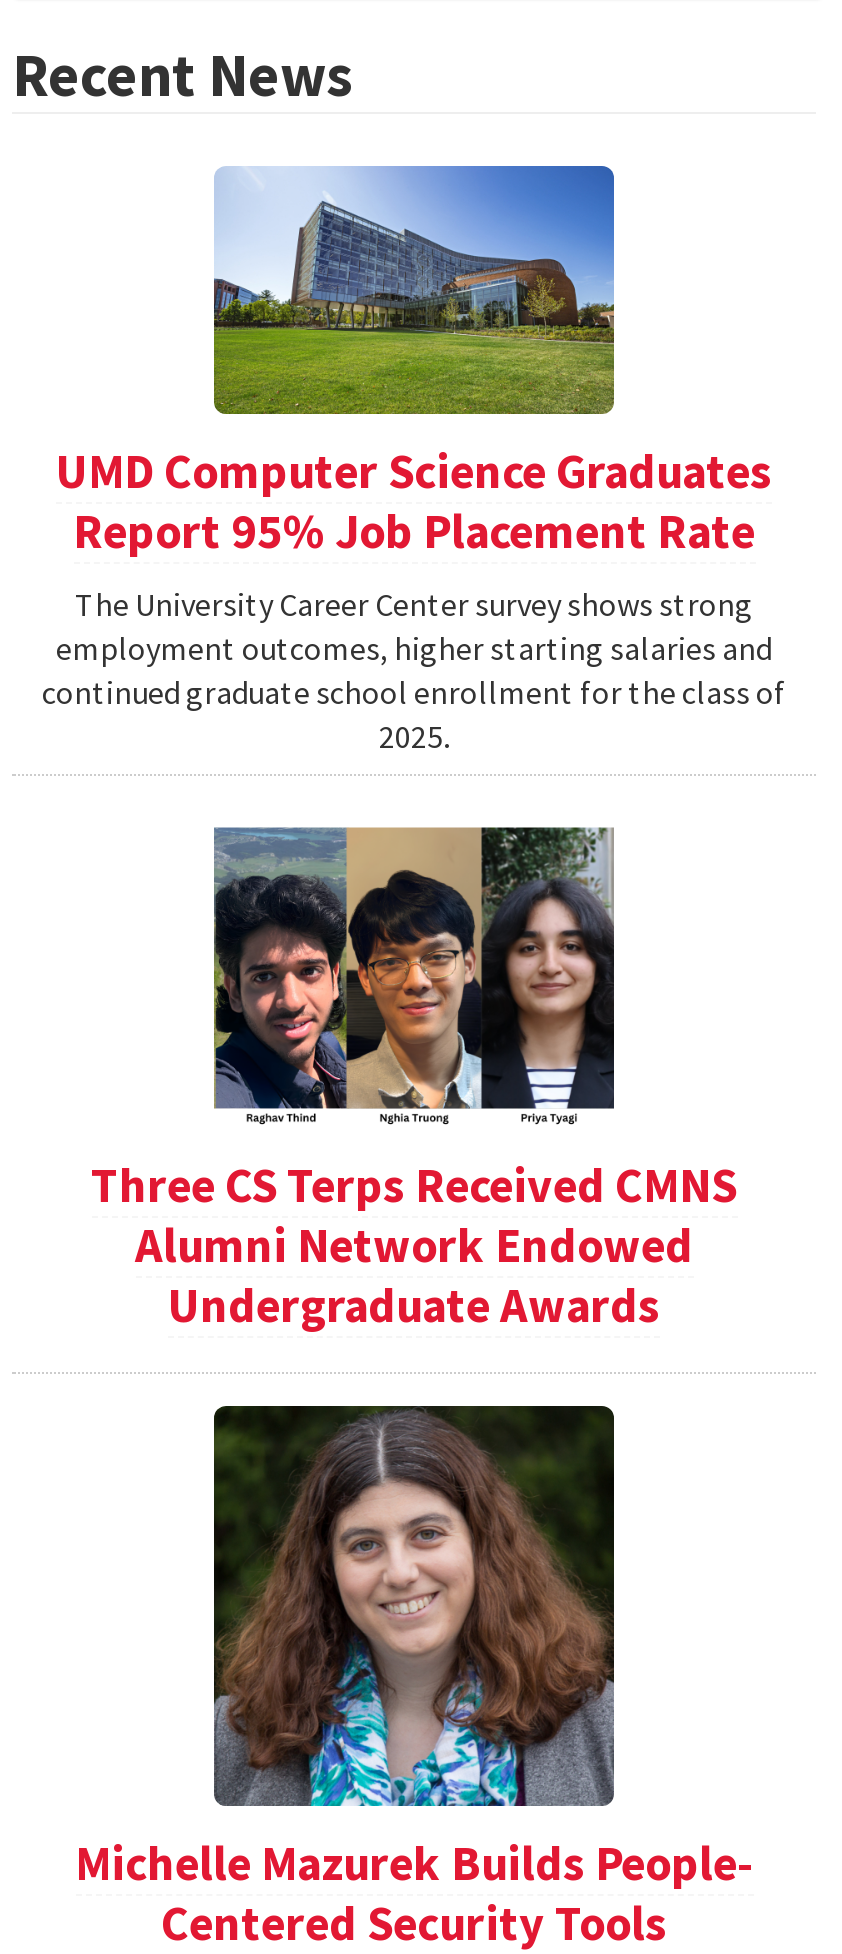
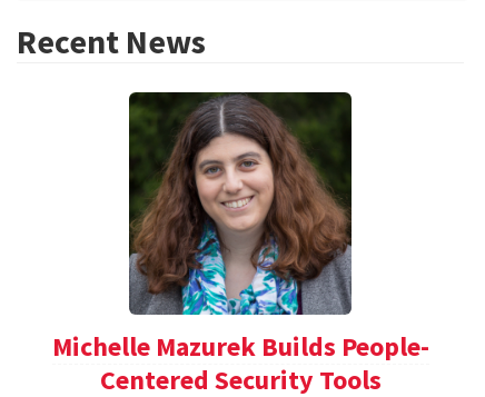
- [image]
- UMD Computer Science Graduates
- Report 95% Job Placement Rate
- The University Career Center survey shows strong
- employment outcomes, higher starting salaries and
- continued graduate school enrollment for the class of
- 2025.

- [image]
- Three CS Terps Received CMNS
- Alumni Network Endowed
- Undergraduate Awards
